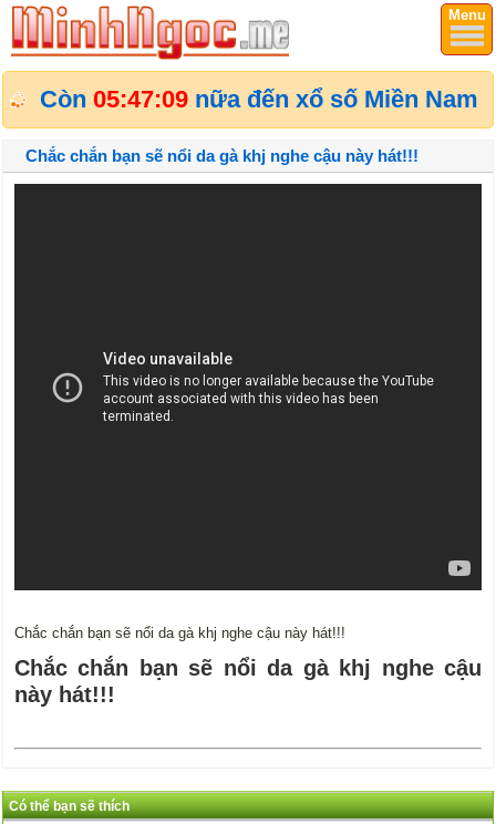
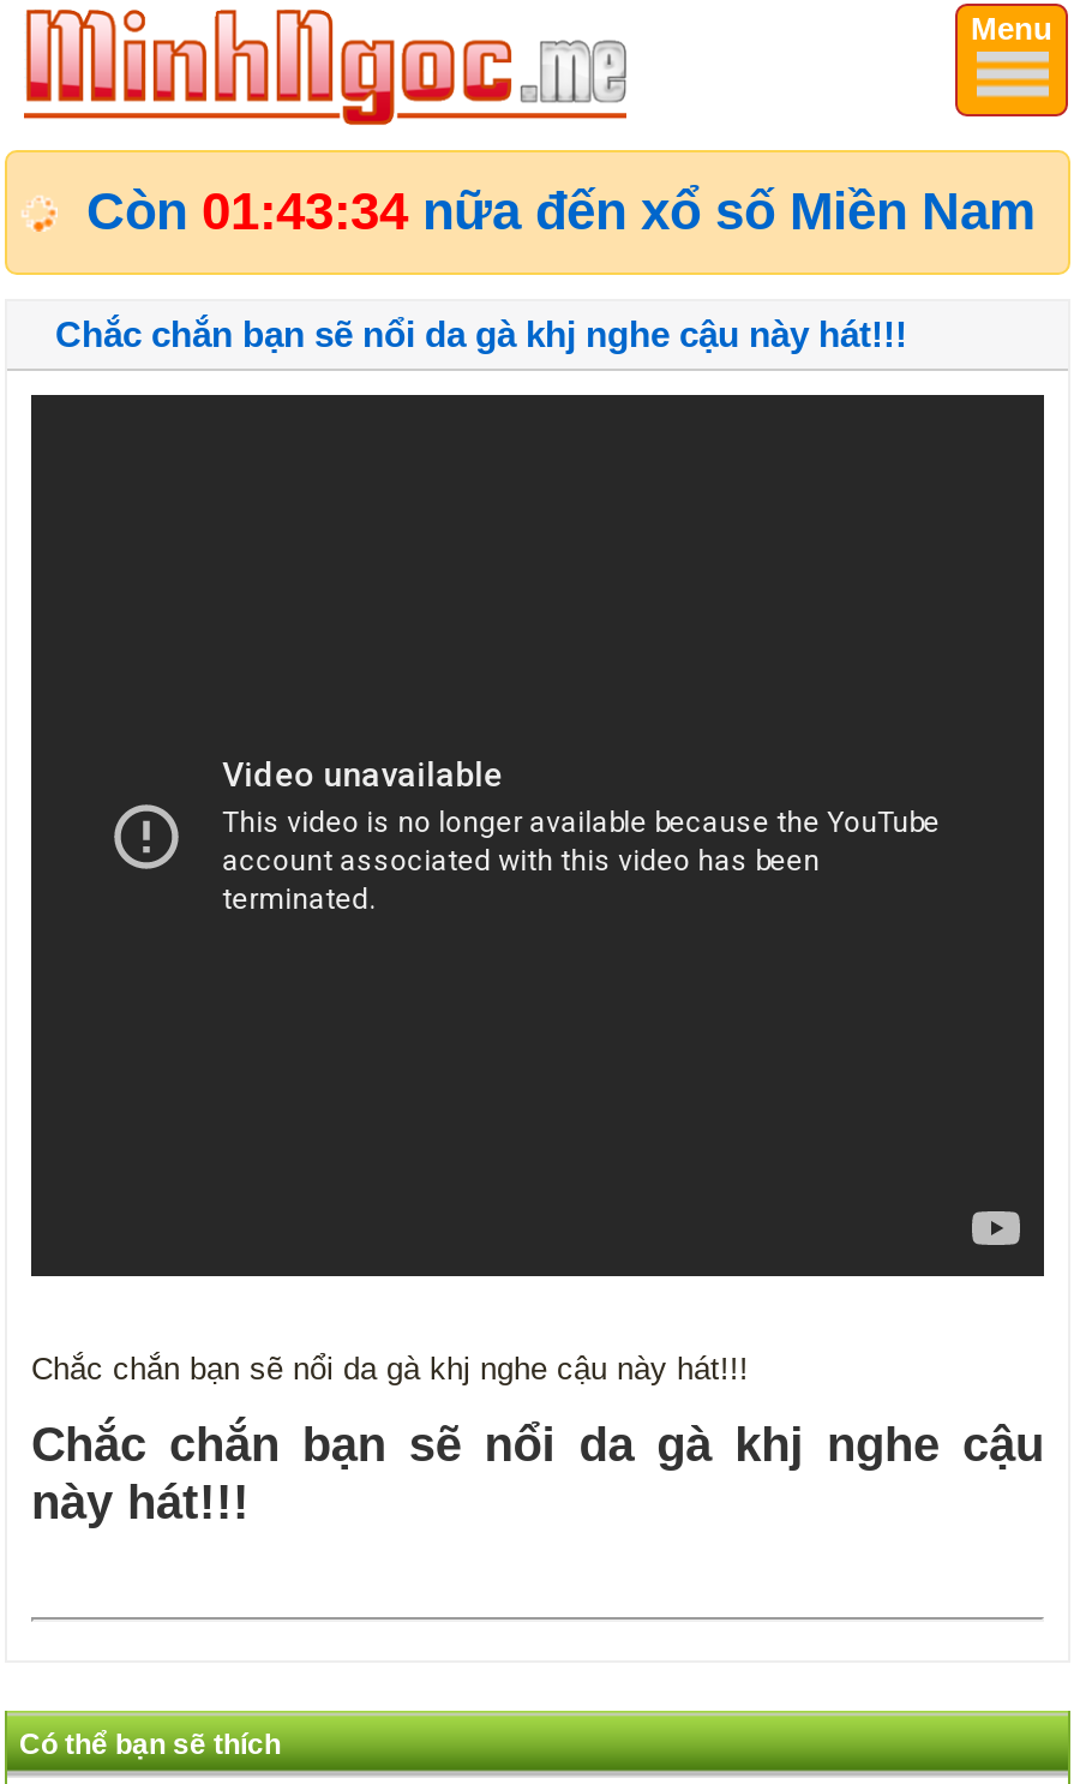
- Còn 05:47:09 nữa đến xổ số Miền Nam
+ Còn 01:43:34 nữa đến xổ số Miền Nam
